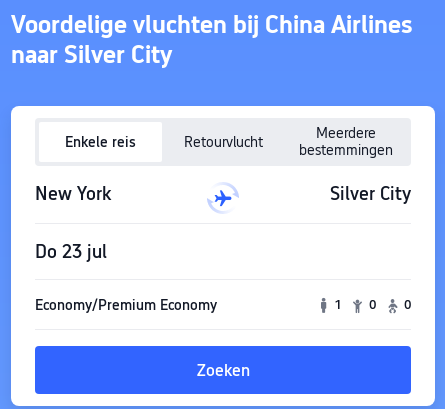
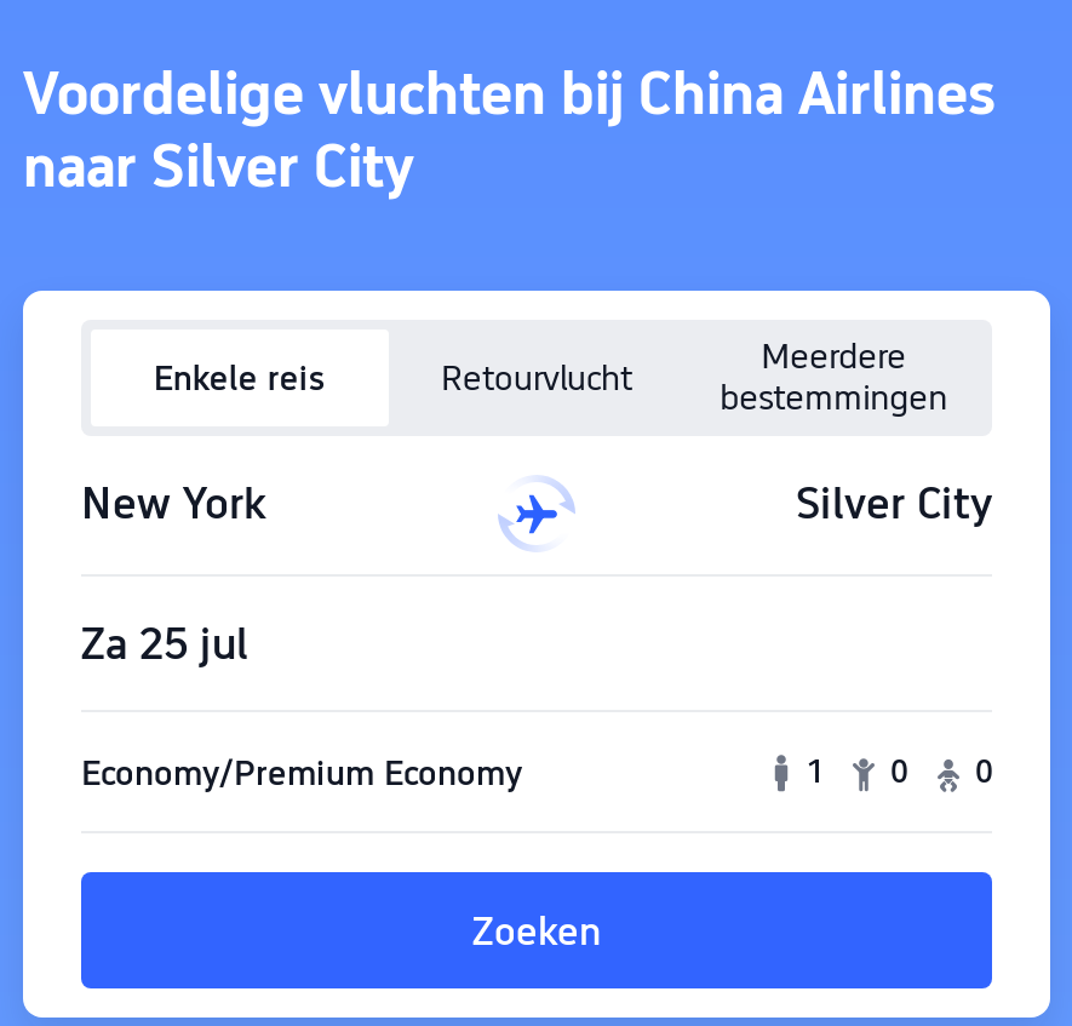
- Do 23 jul
+ Za 25 jul
